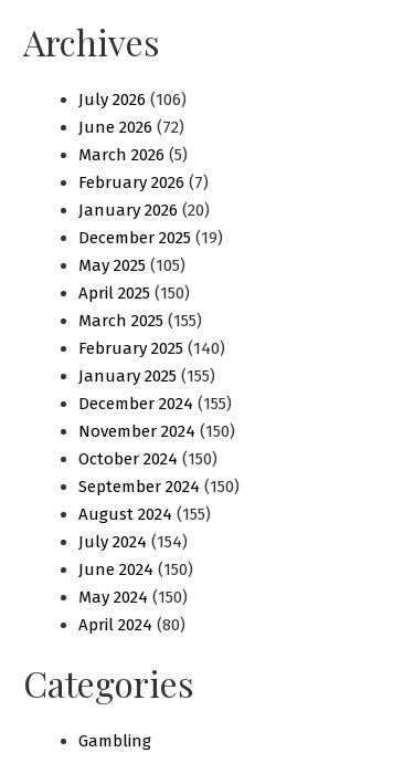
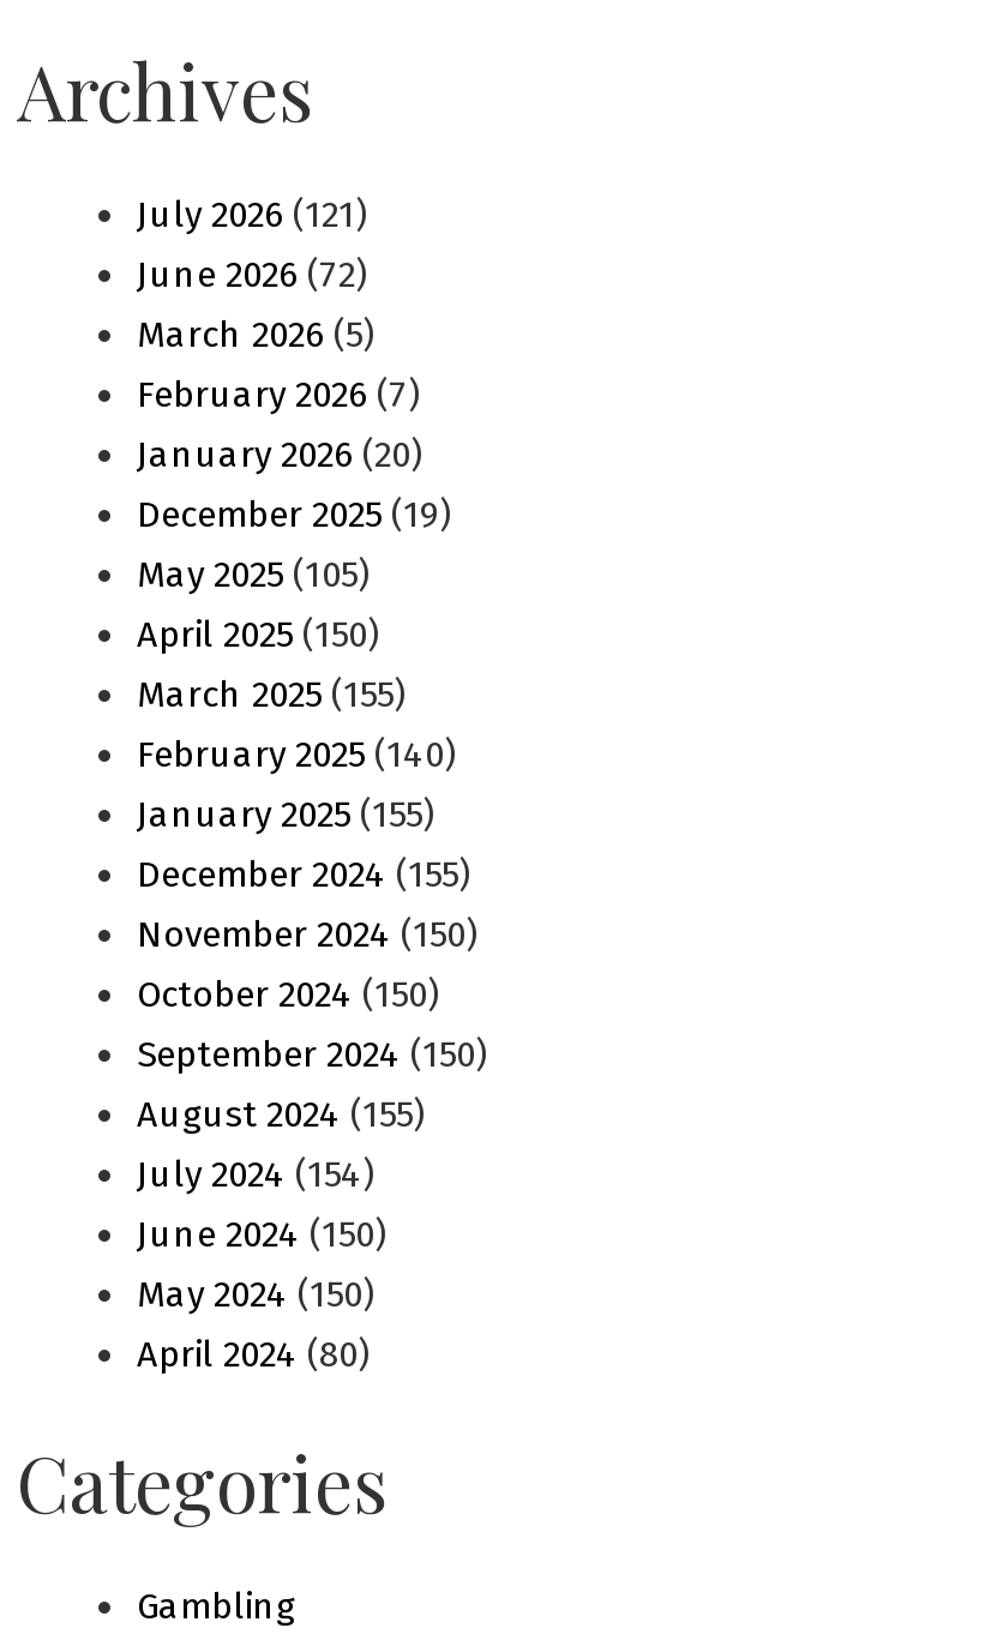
- July 2026 (106)
+ July 2026 (121)
